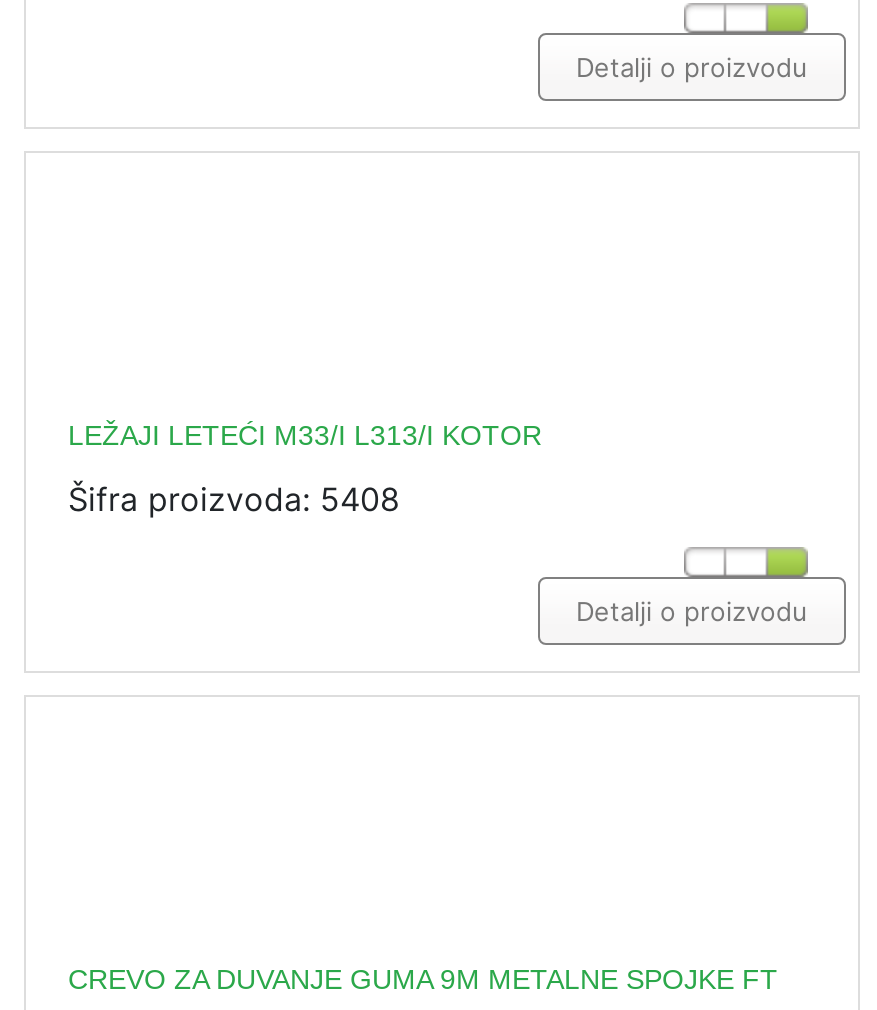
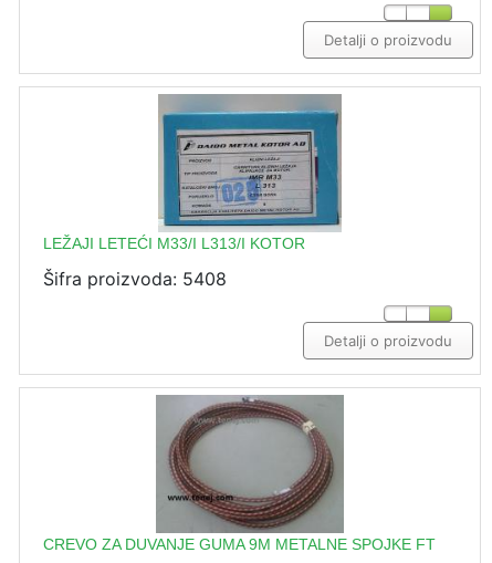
+ [image]

+ [image]
